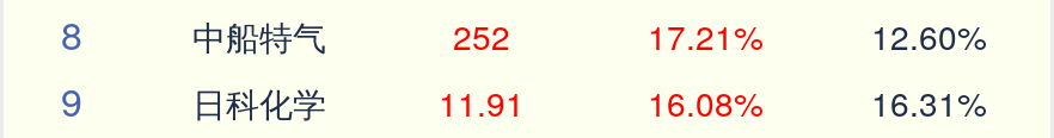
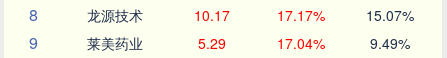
- 中船特气
- 252
- 17.21%
- 12.60%
+ 龙源技术
+ 10.17
+ 17.17%
+ 15.07%

- 日科化学
- 11.91
- 16.08%
- 16.31%
+ 莱美药业
+ 5.29
+ 17.04%
+ 9.49%
